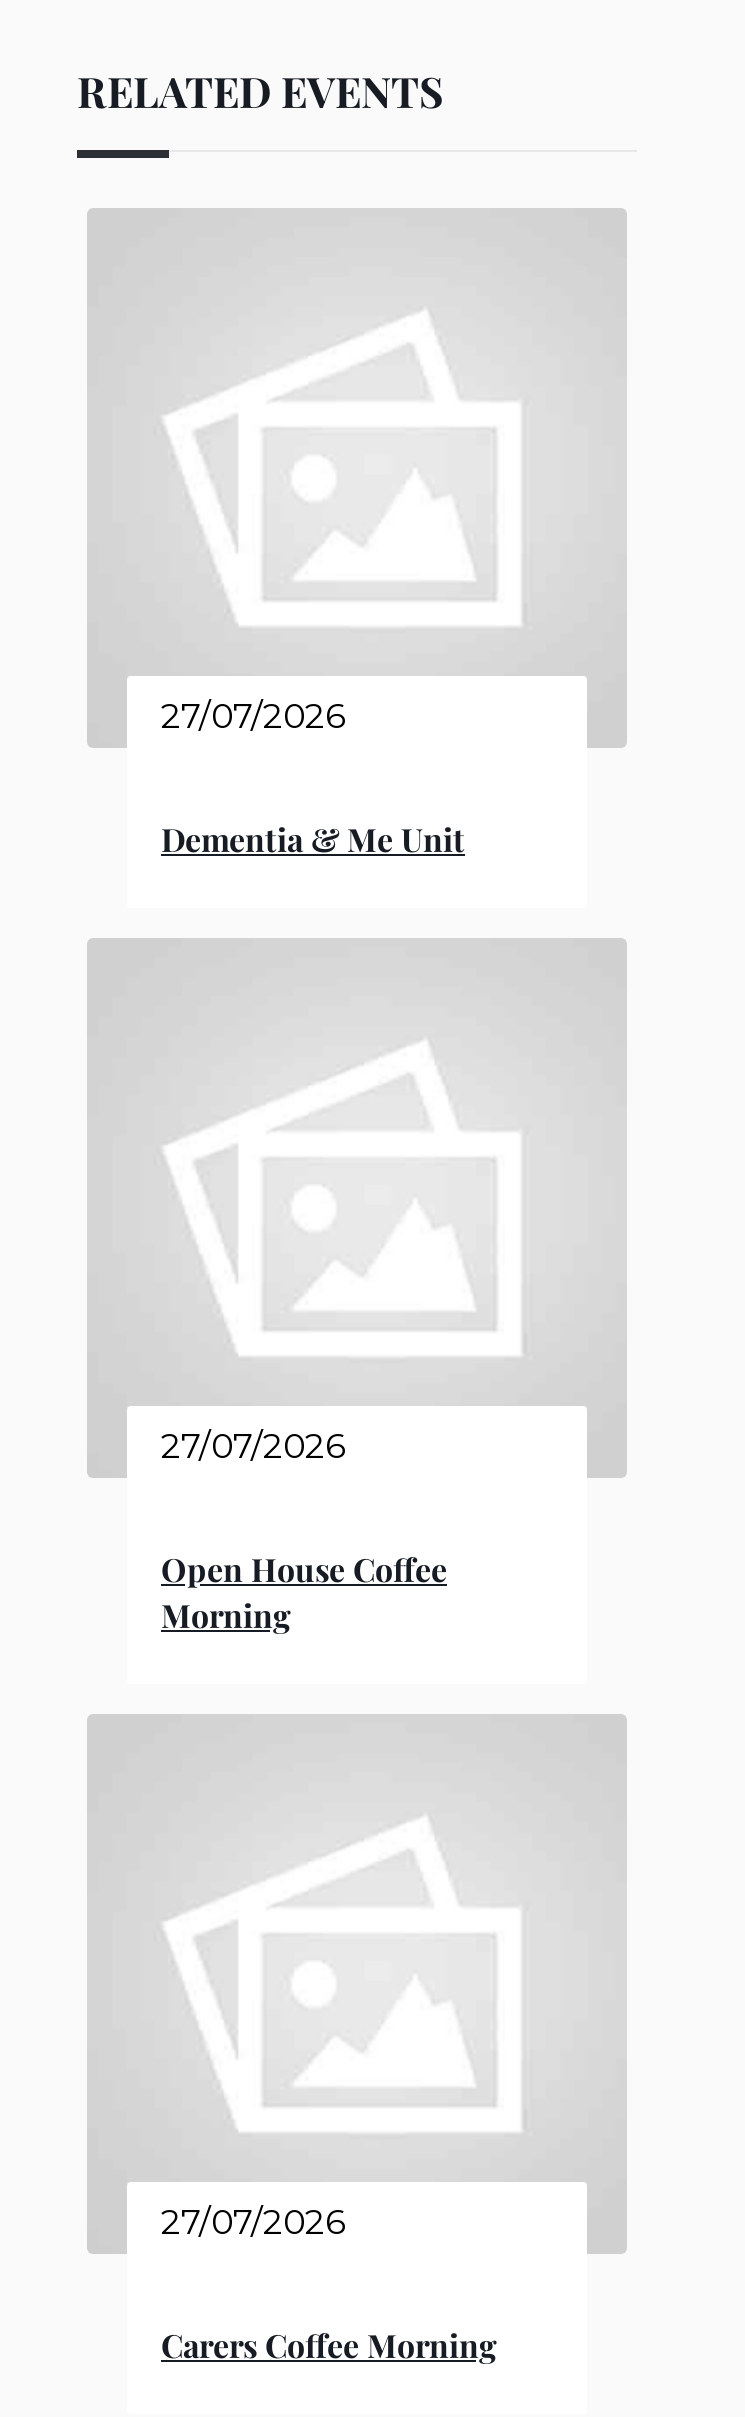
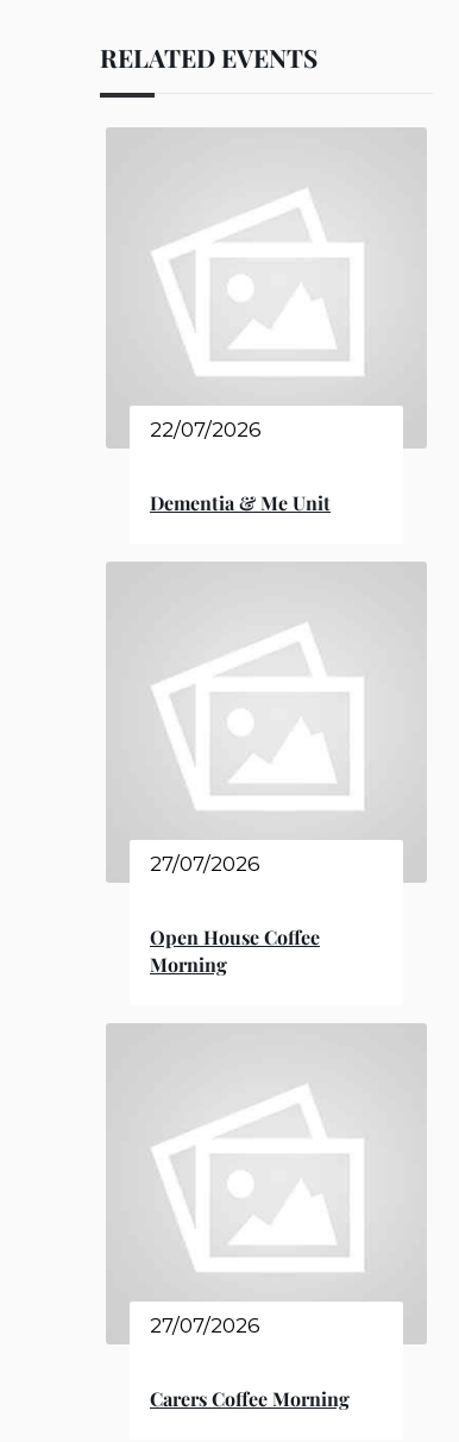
- 27/07/2026
+ 22/07/2026
